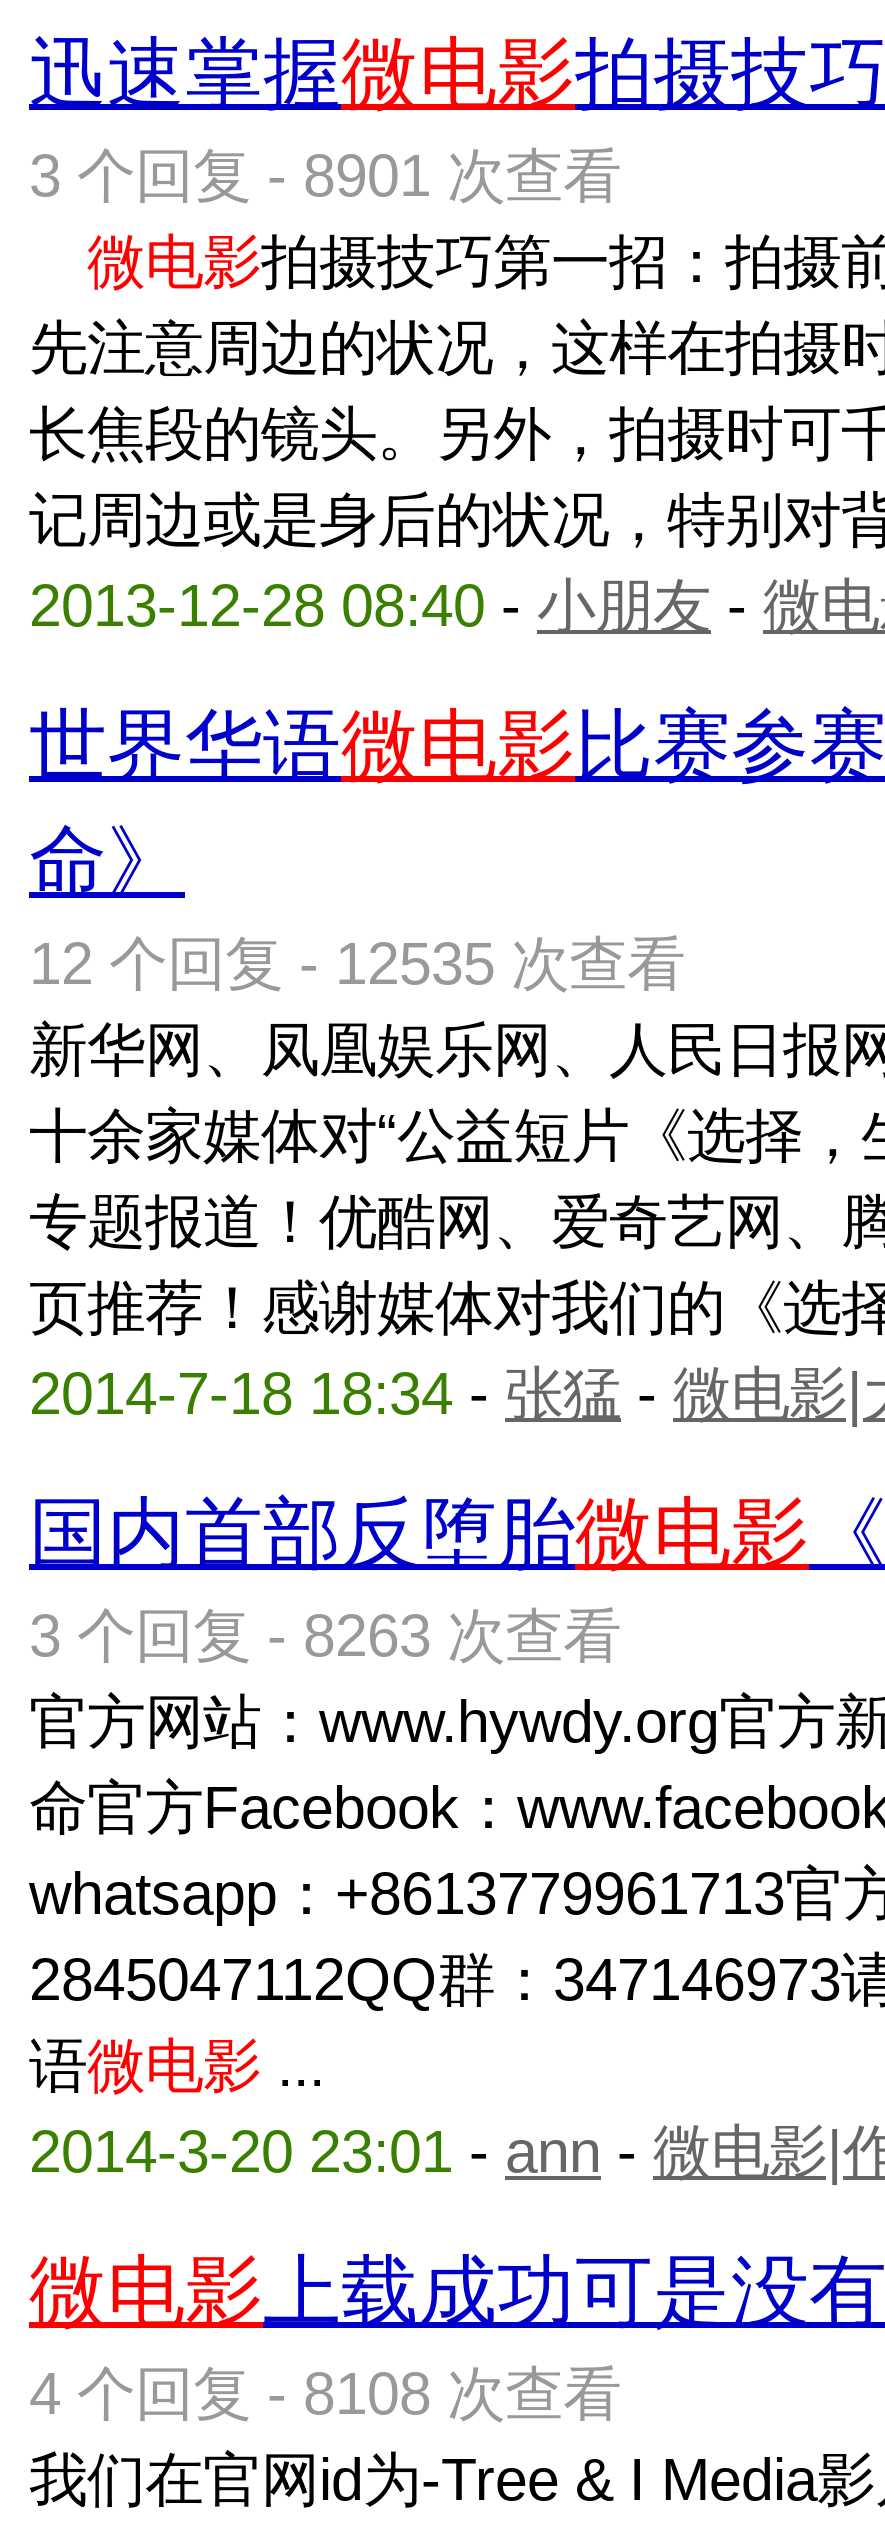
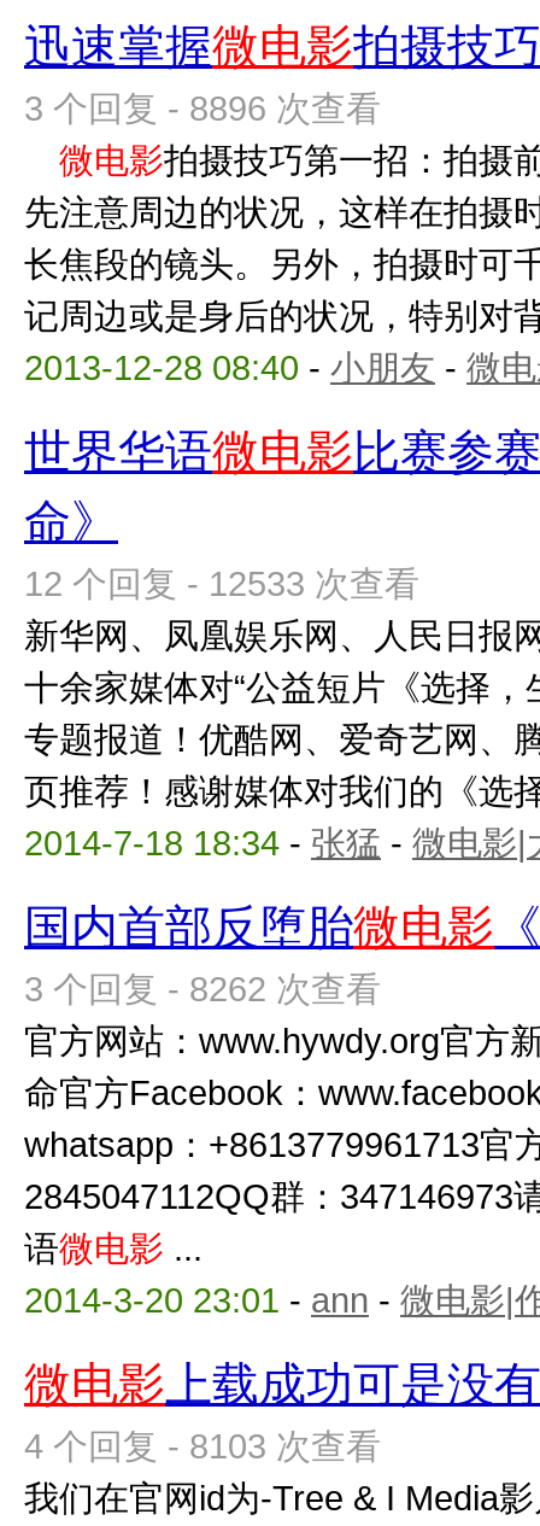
- 3 个回复 - 8901 次查看
+ 3 个回复 - 8896 次查看

- 12 个回复 - 12535 次查看
+ 12 个回复 - 12533 次查看

- 3 个回复 - 8263 次查看
+ 3 个回复 - 8262 次查看

- 4 个回复 - 8108 次查看
+ 4 个回复 - 8103 次查看
